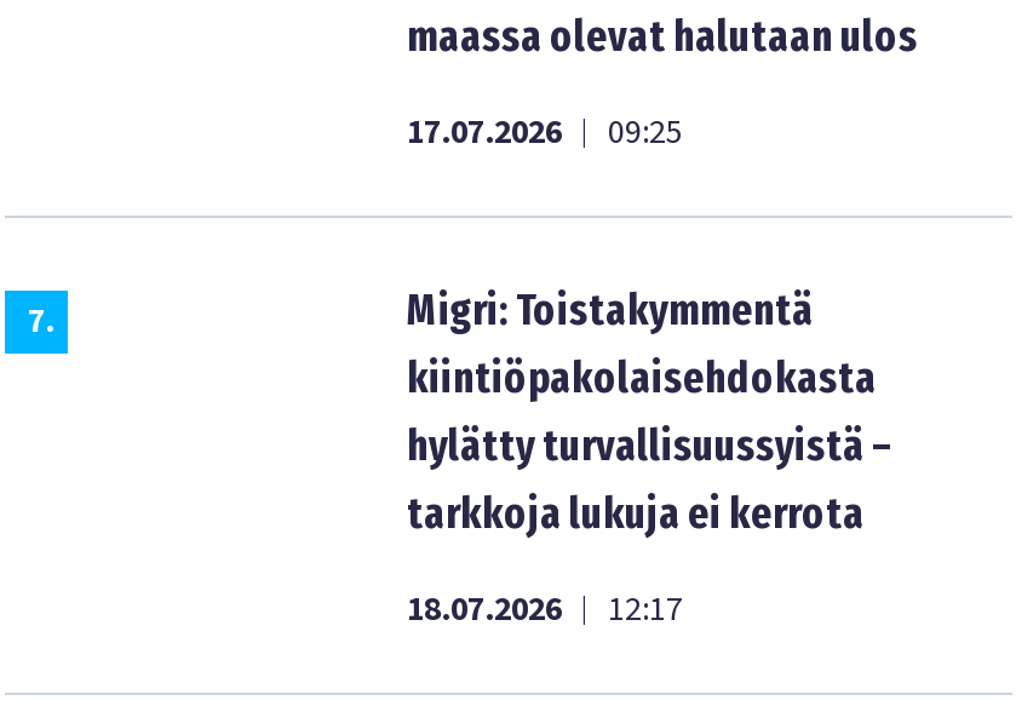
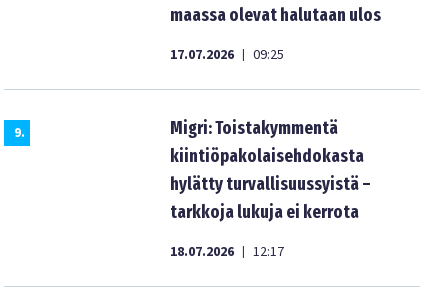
- 7.
+ 9.
